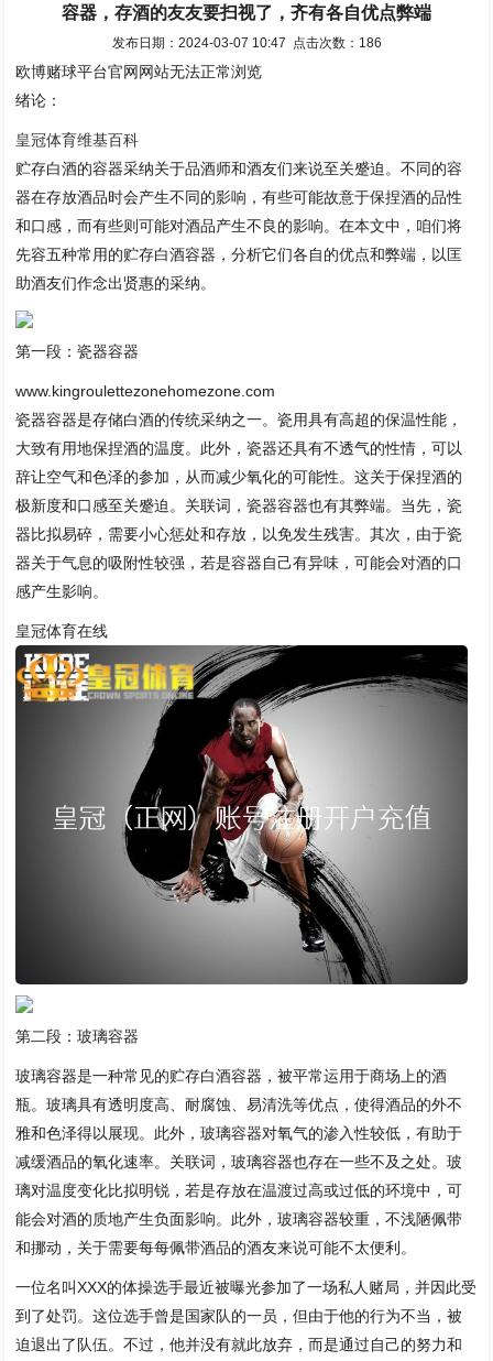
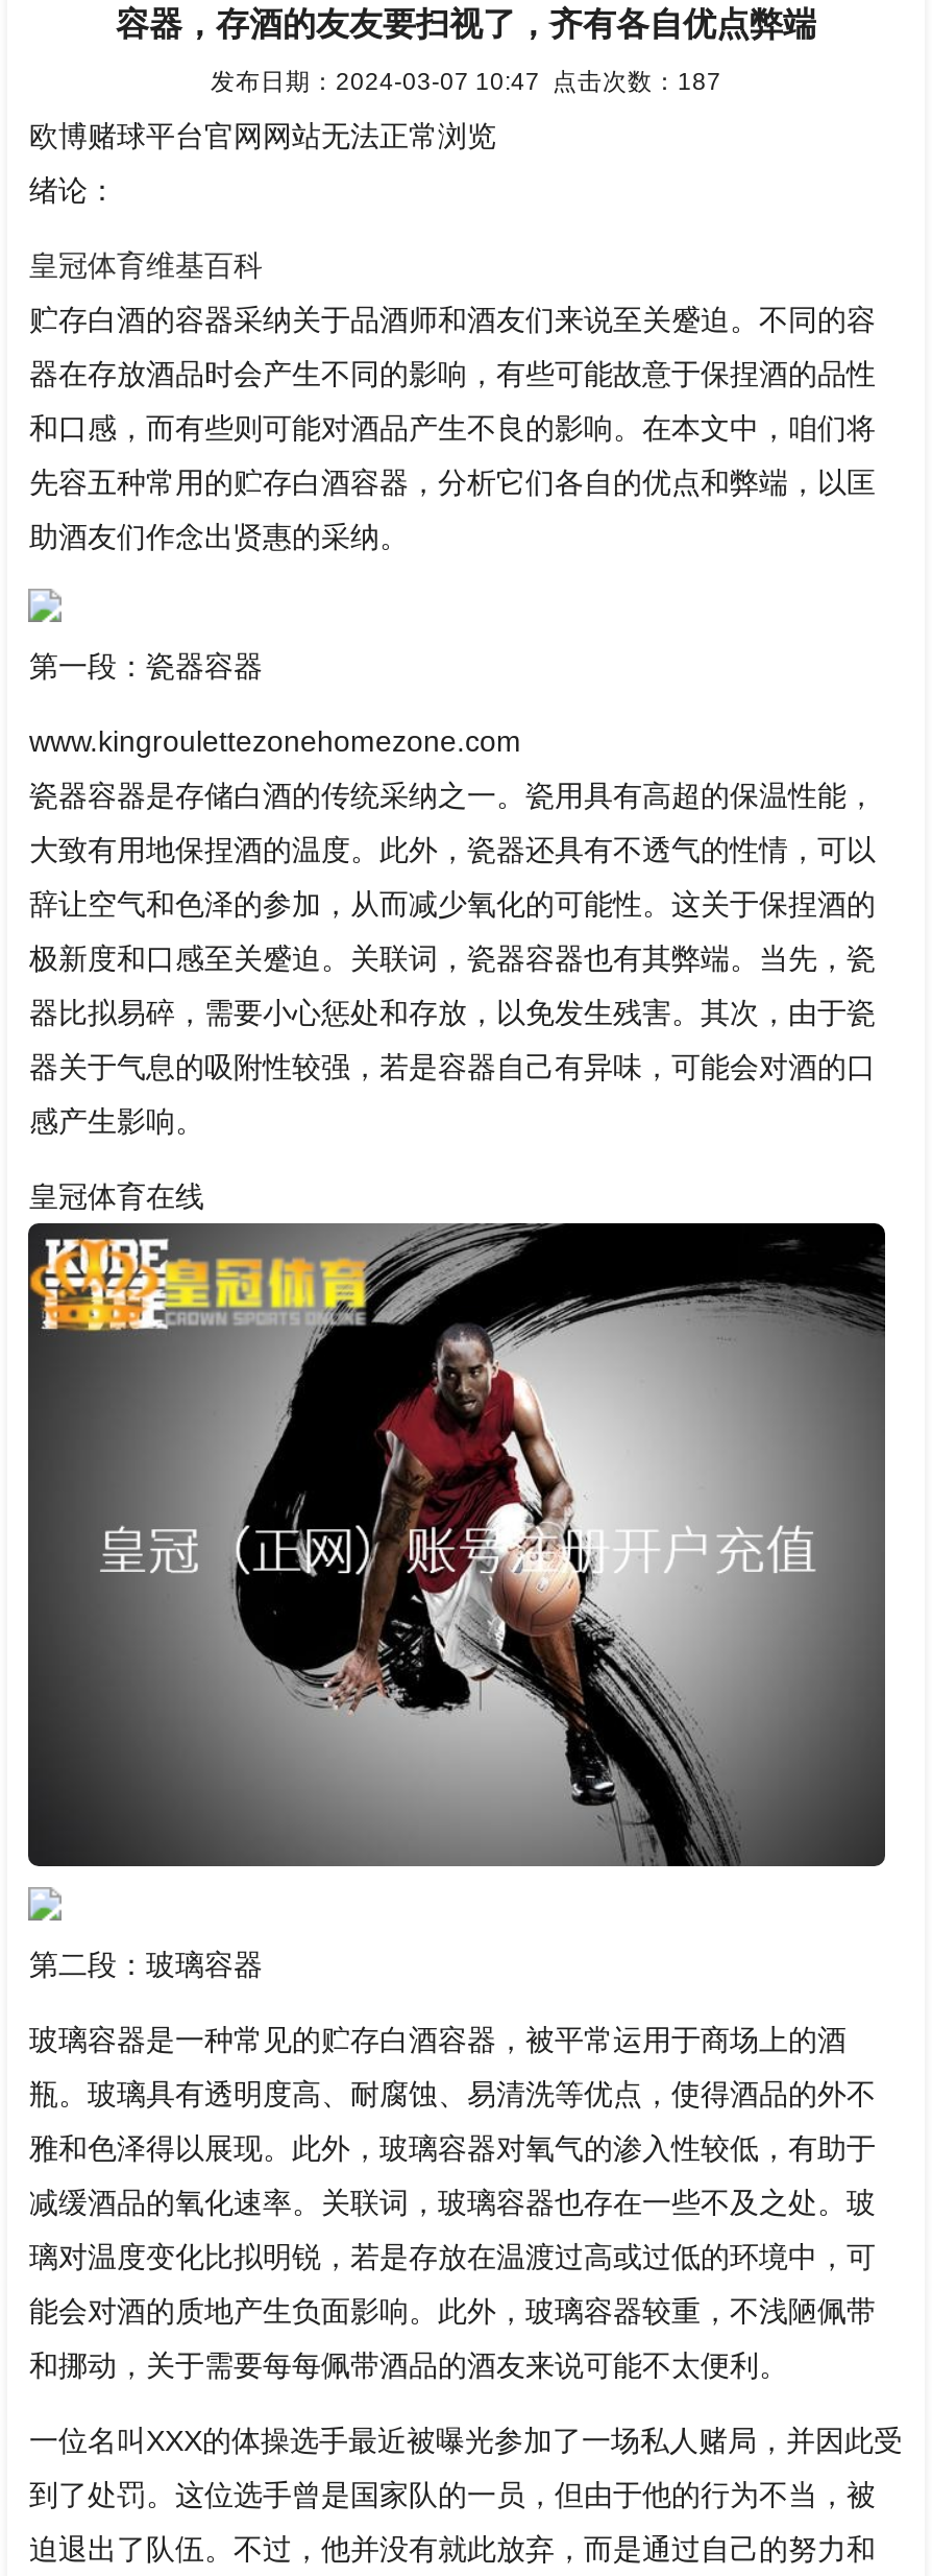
- 发布日期：2024-03-07 10:47 点击次数：186
+ 发布日期：2024-03-07 10:47 点击次数：187
